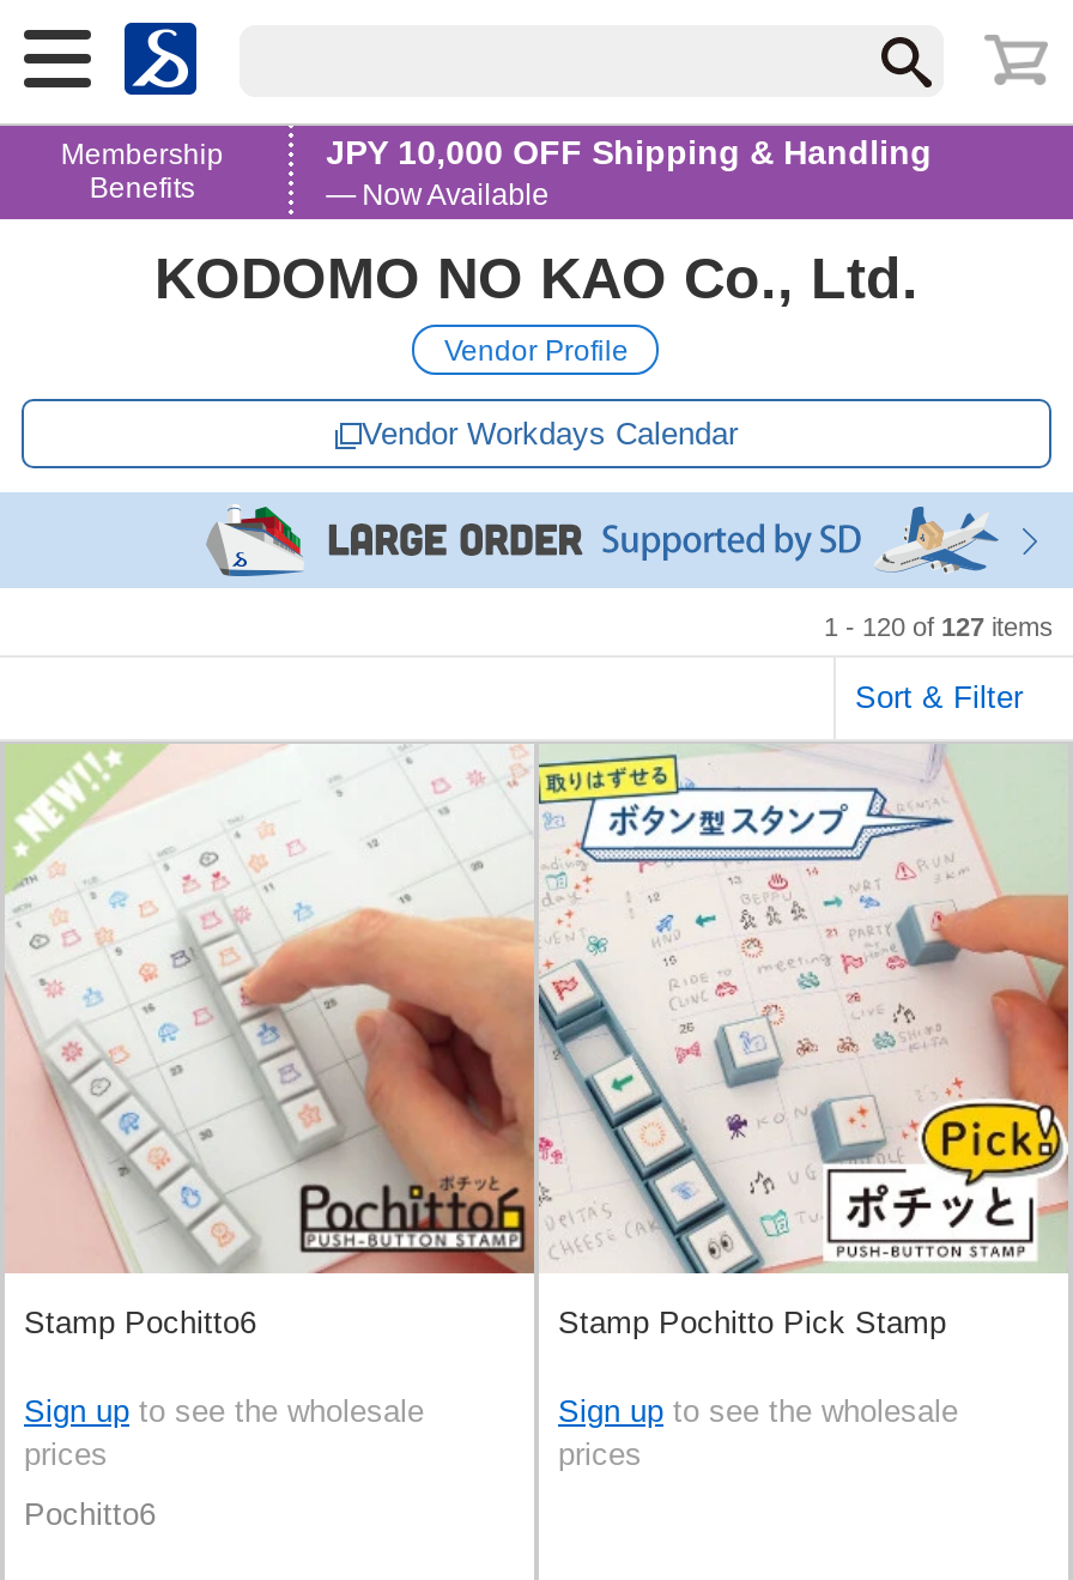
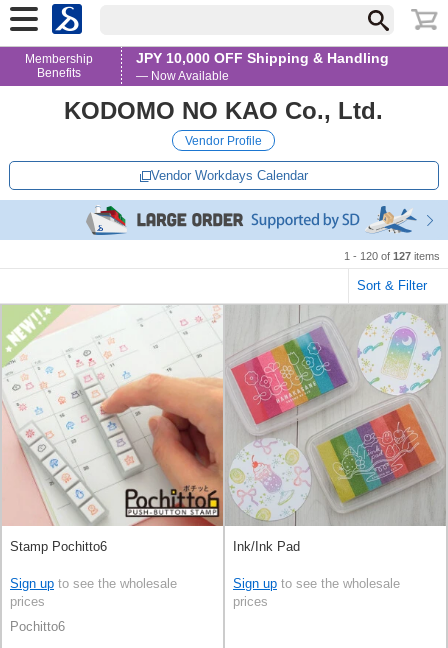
- [image]
- Stamp Pochitto Pick Stamp
+ [image]
+ Ink/Ink Pad
